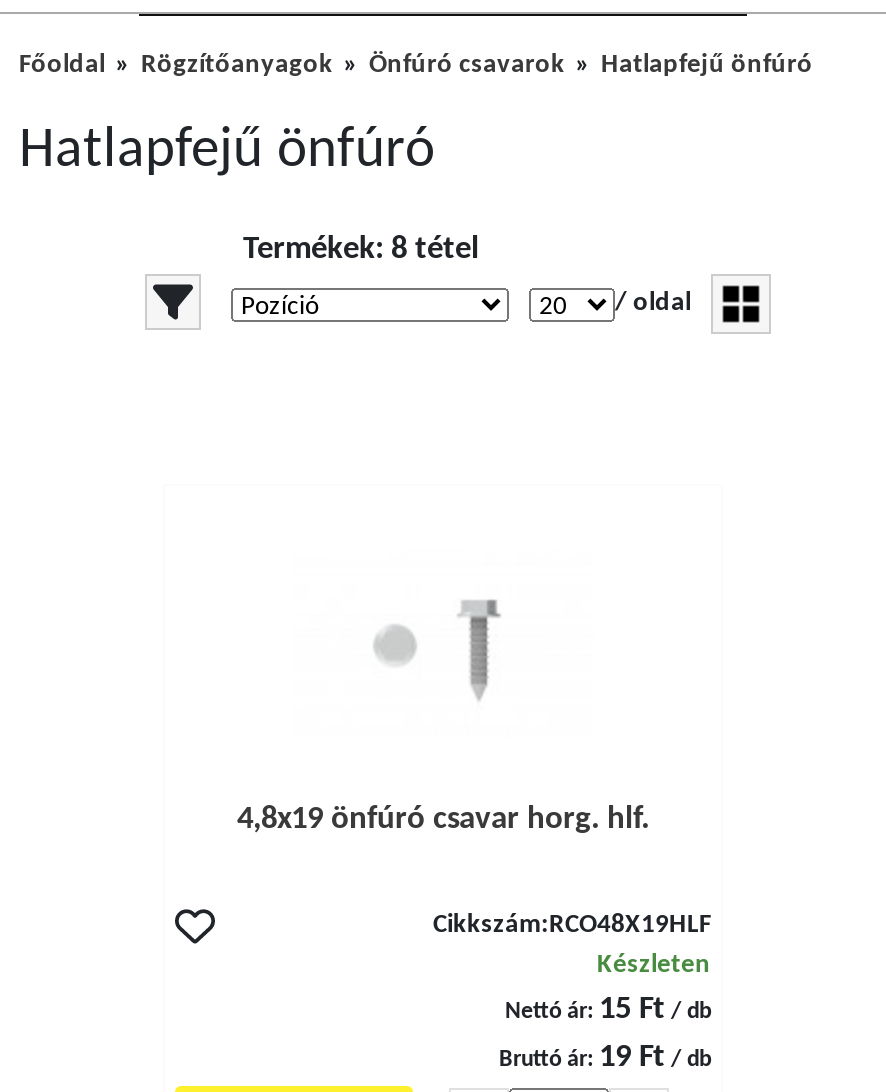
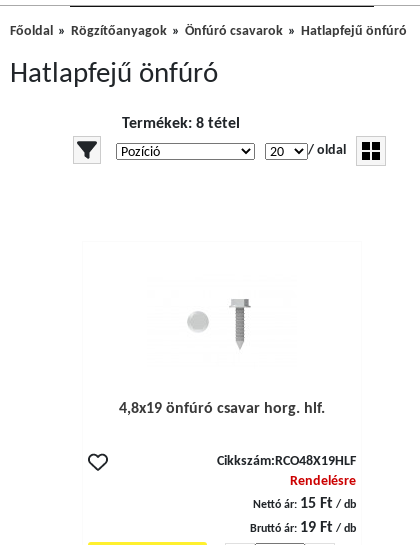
- Készleten
+ Rendelésre
